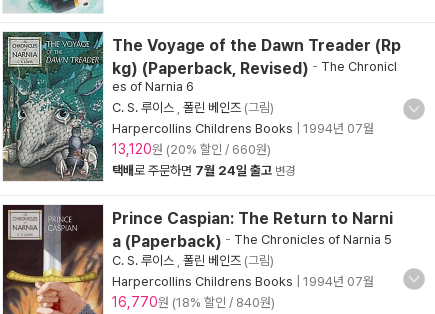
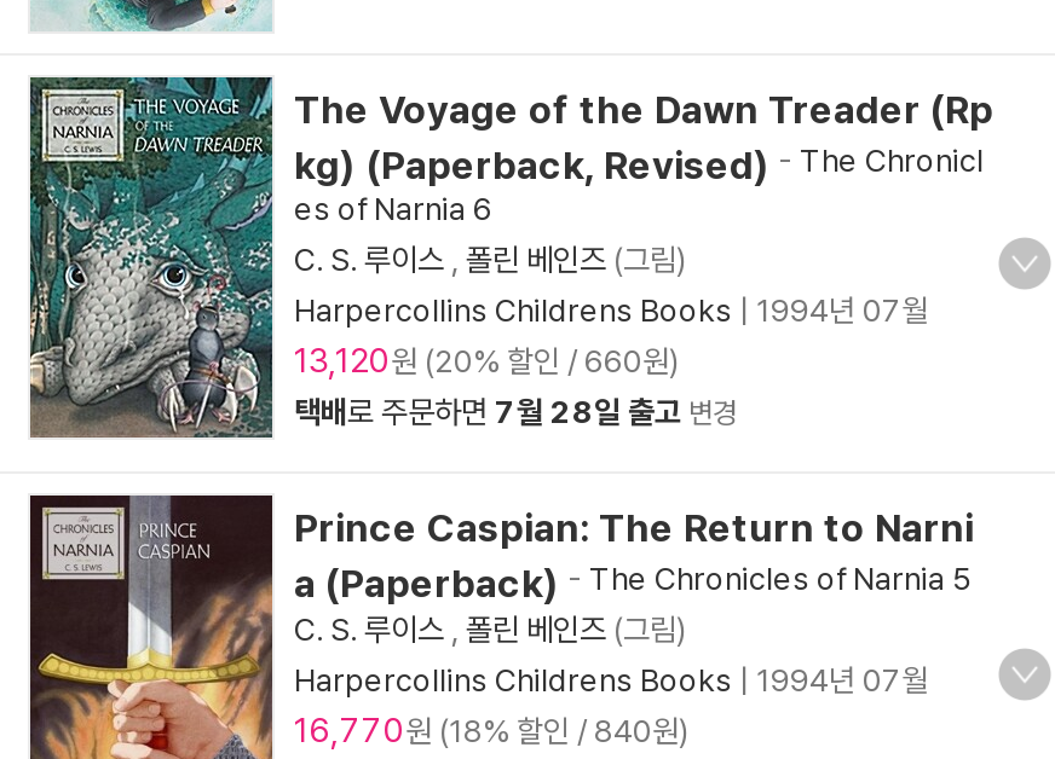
- 택배로 주문하면 7월 24일 출고 변경
+ 택배로 주문하면 7월 28일 출고 변경
